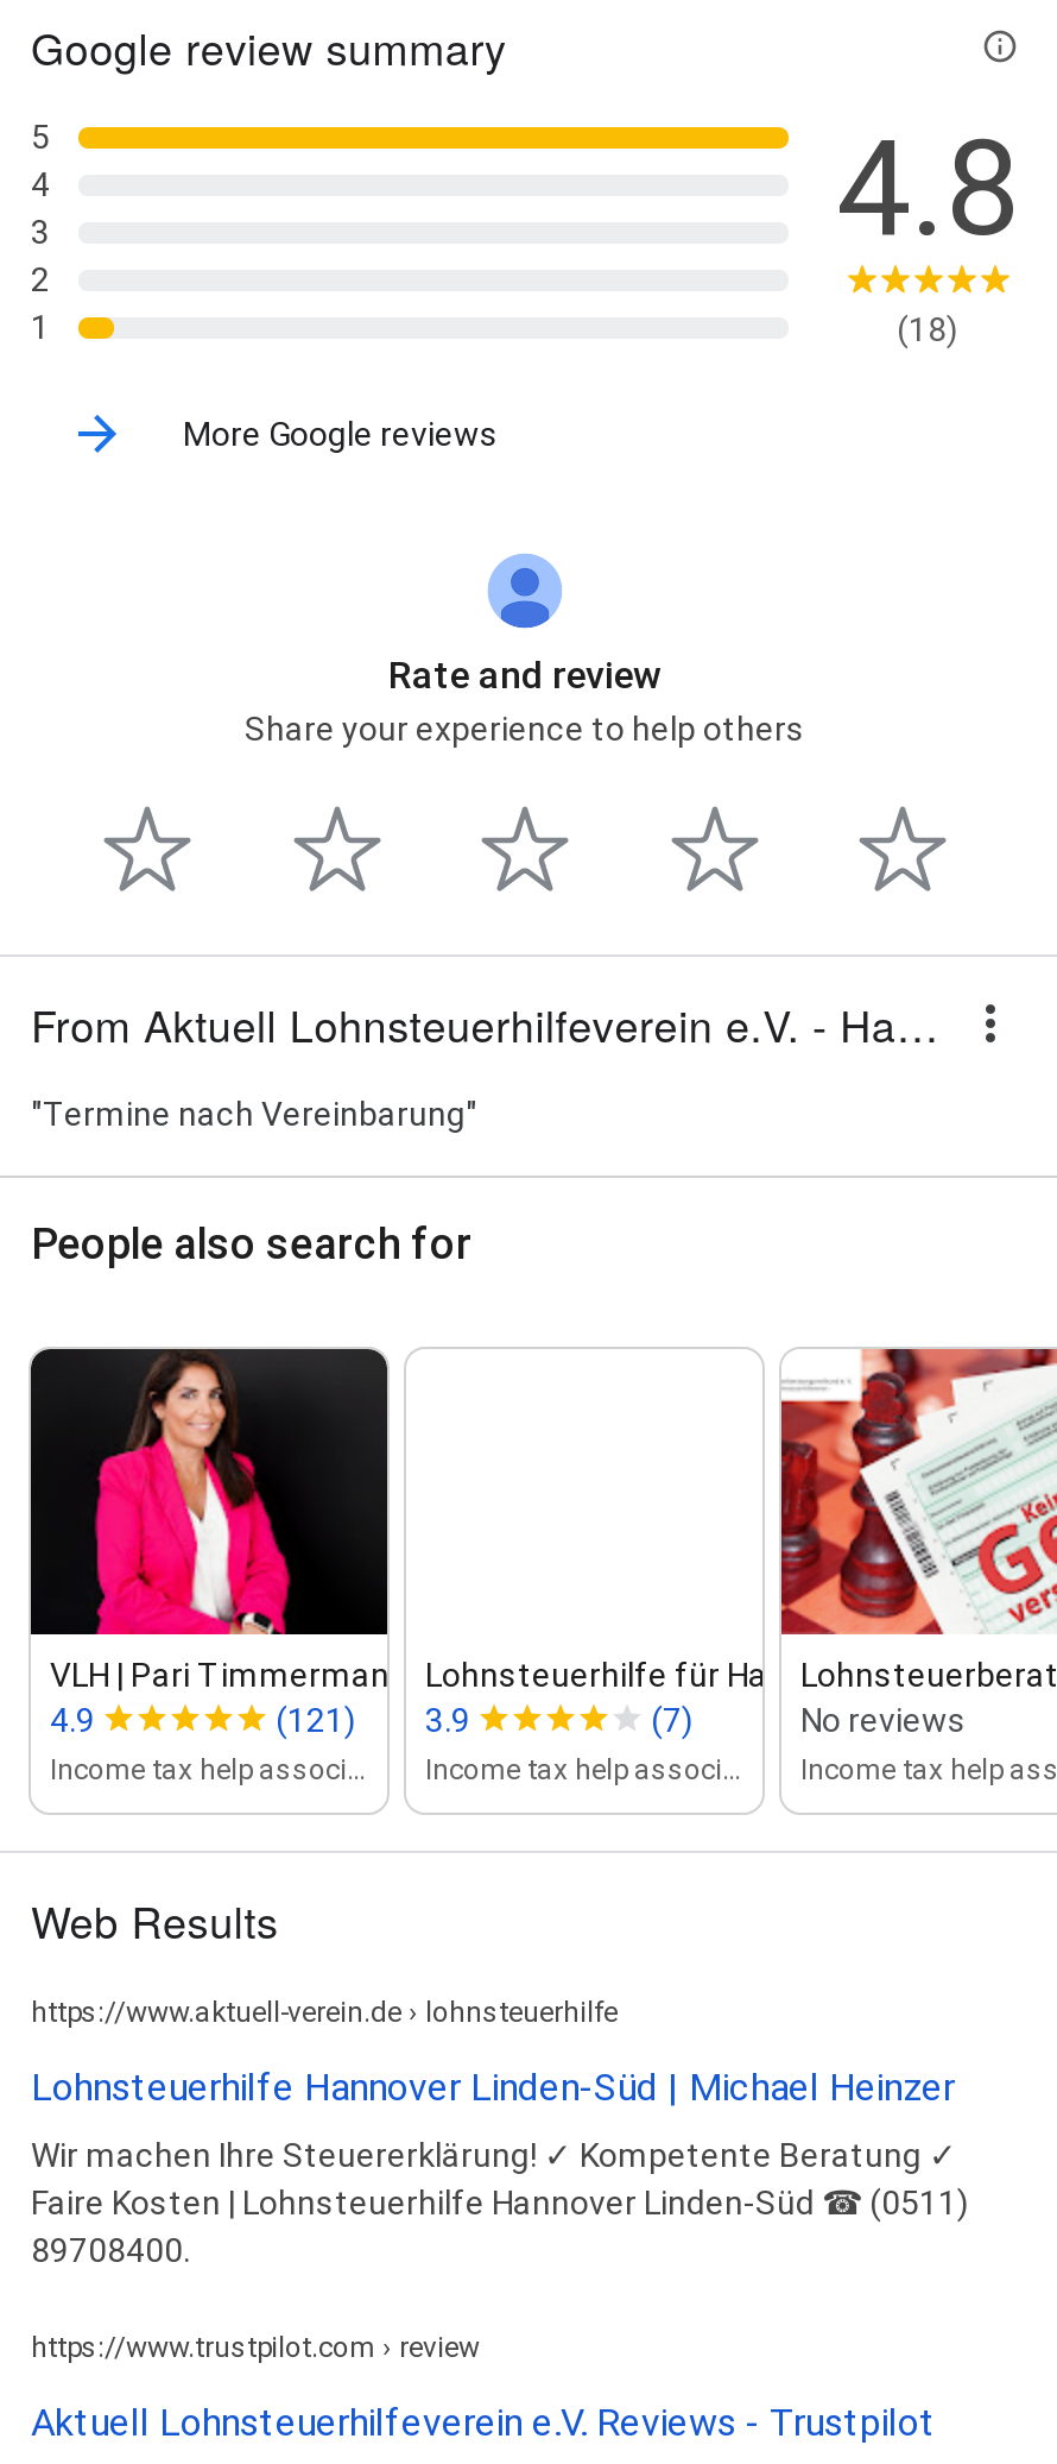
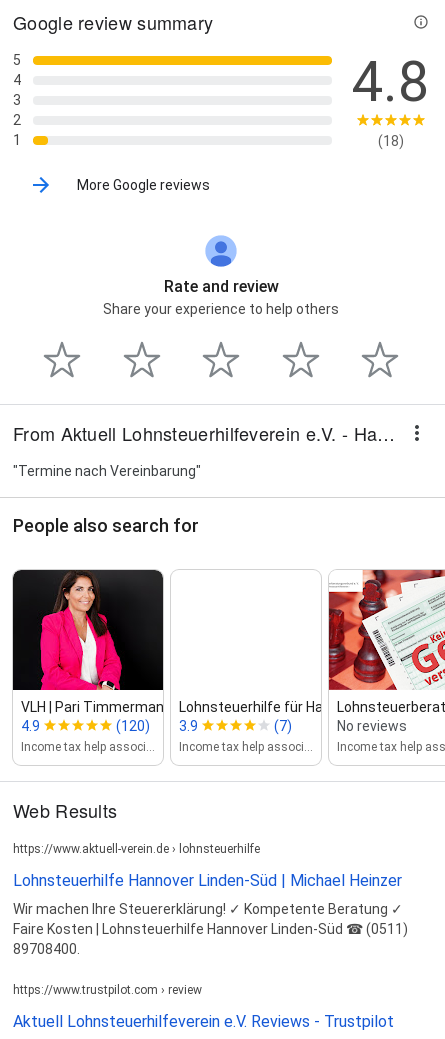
- (121) 3.9
+ (120) 3.9
